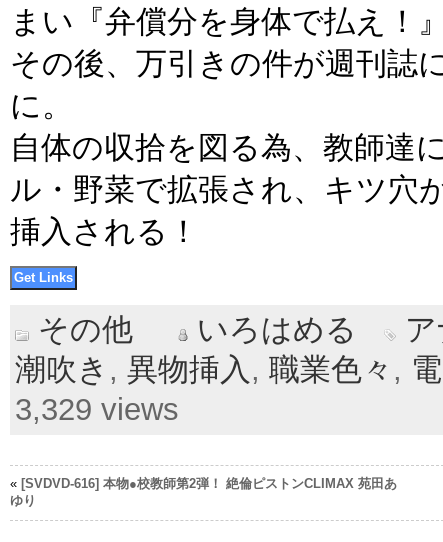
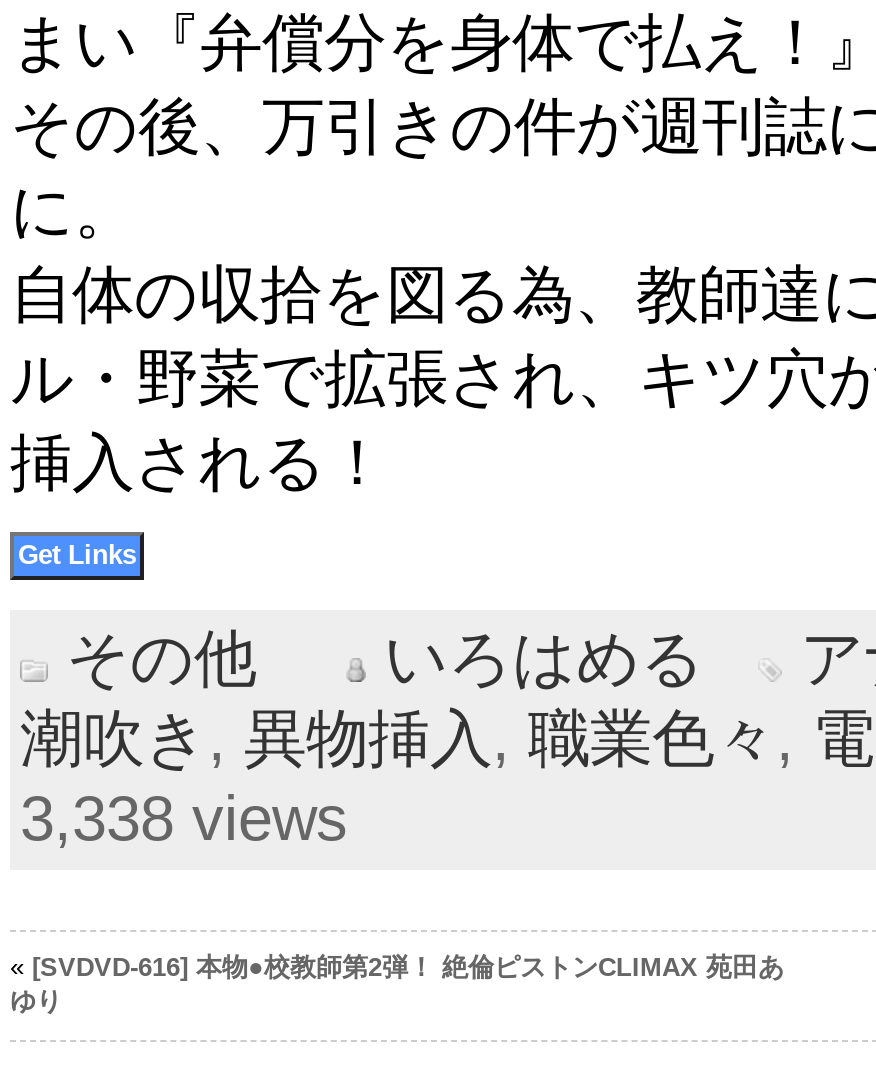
- 3,329 views
+ 3,338 views
